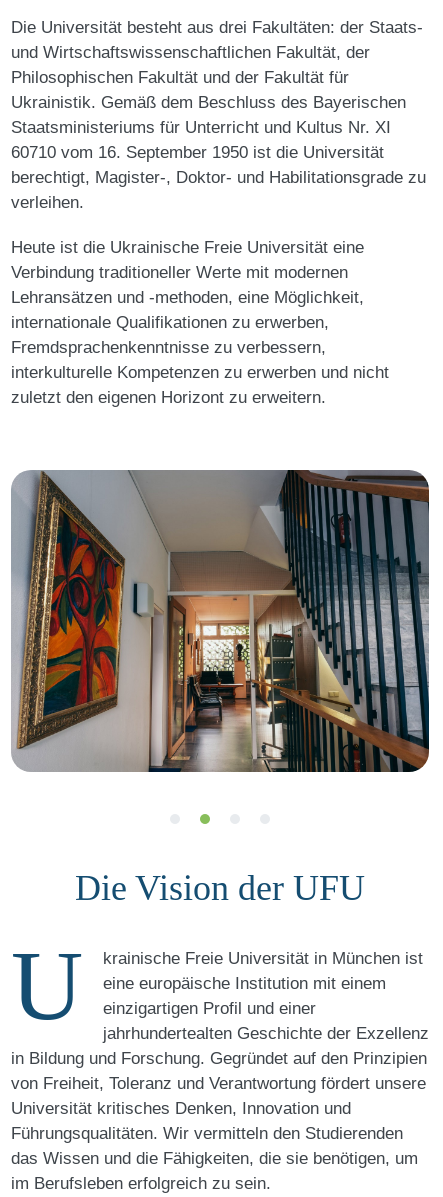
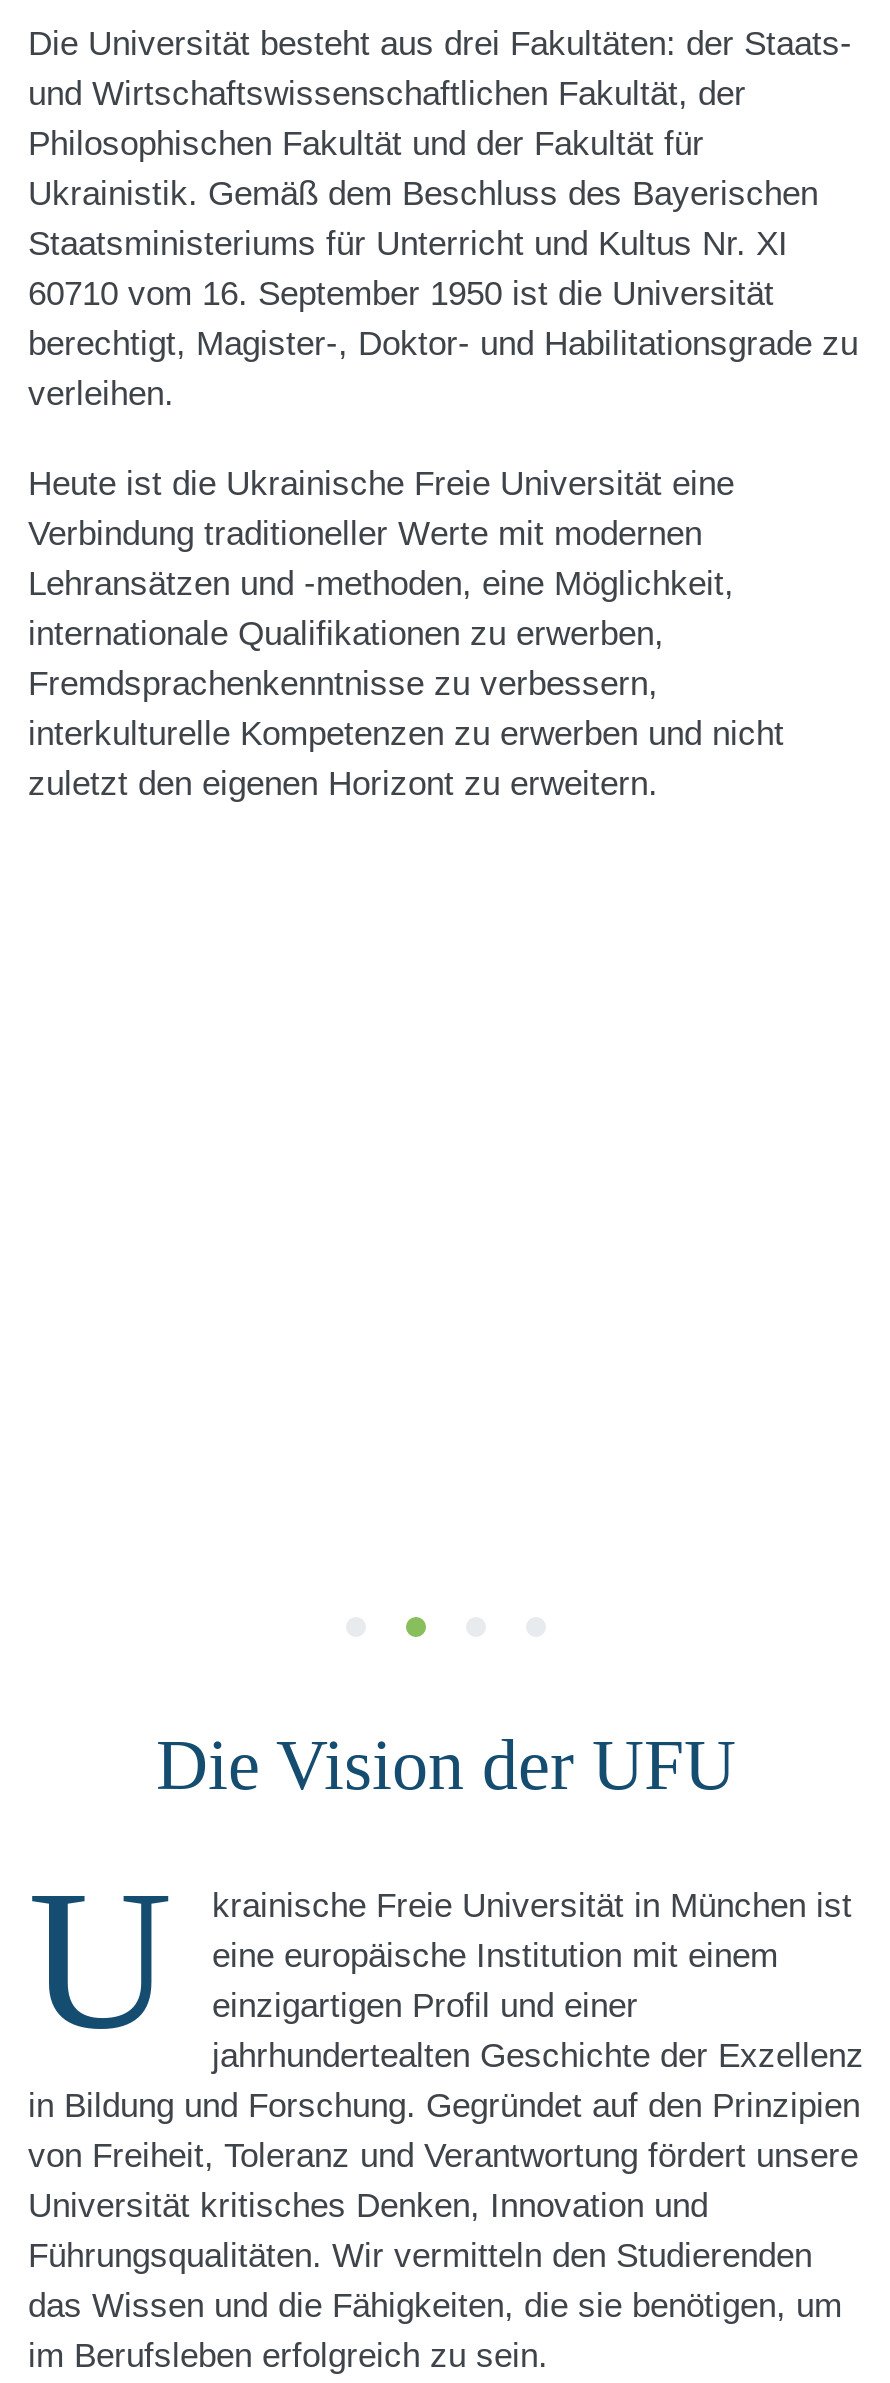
- [image]
